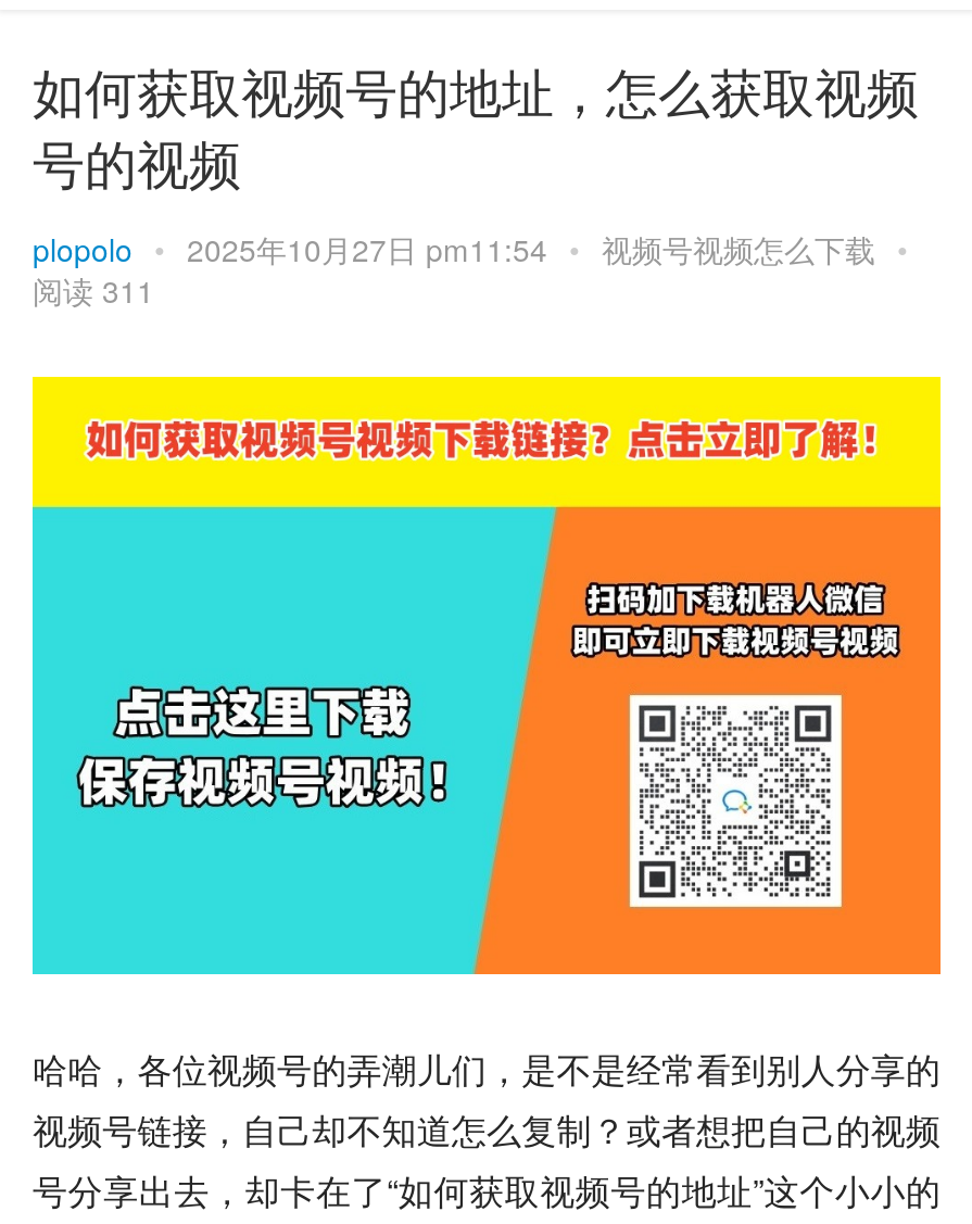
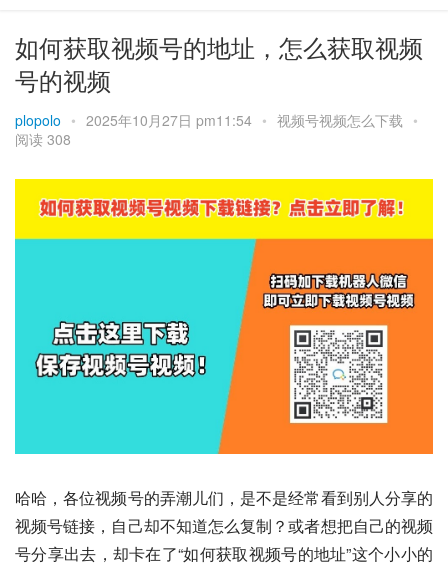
- 阅读 311
+ 阅读 308
